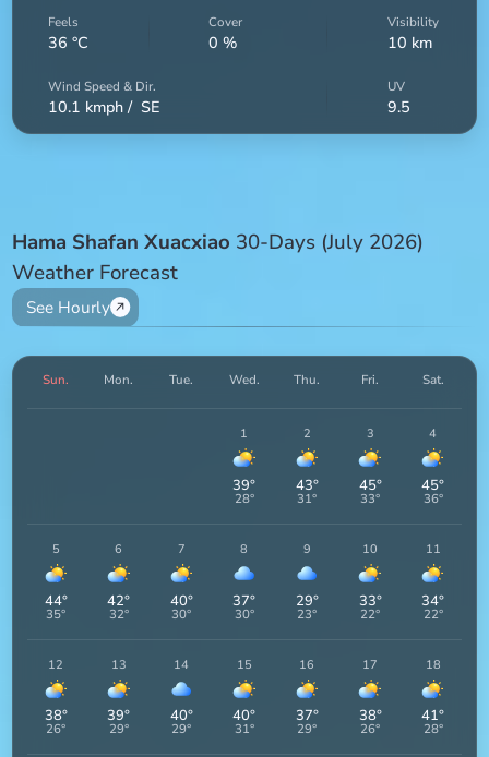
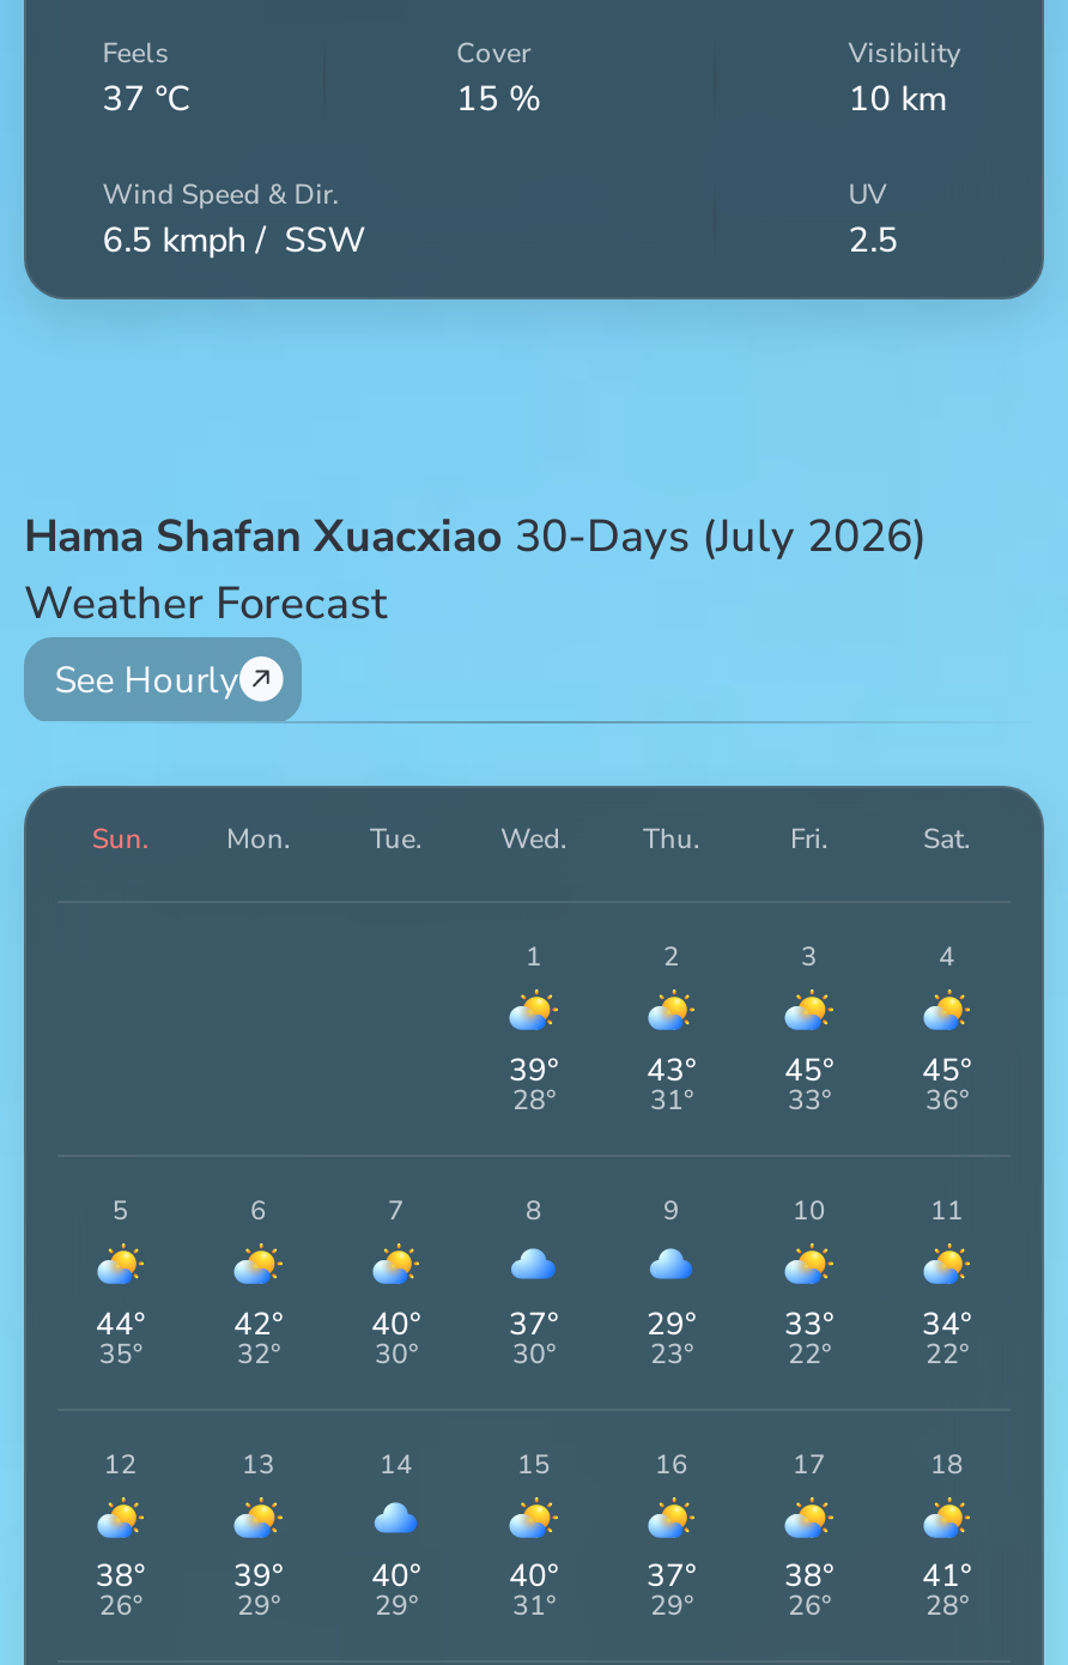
- 36 °C
+ 37 °C

- 0%
+ 15%

- 10.1 kmph / SE
+ 6.5 kmph / SSW

- 9.5
+ 2.5
